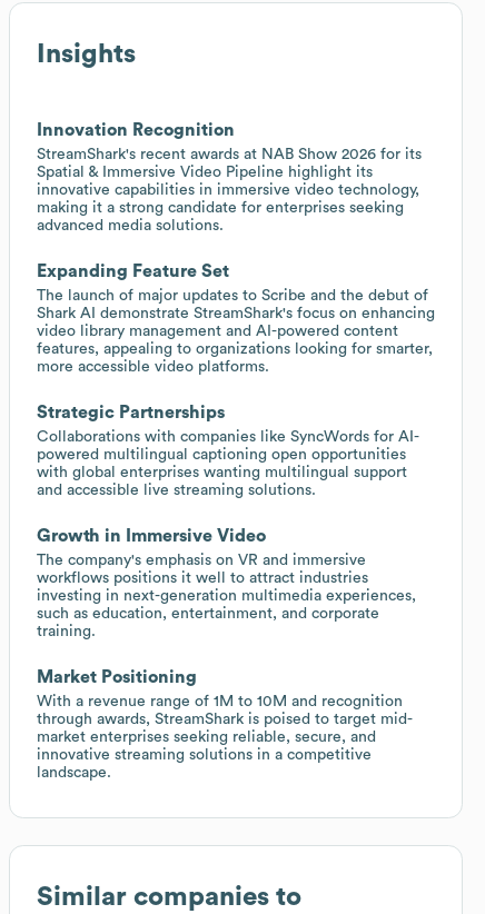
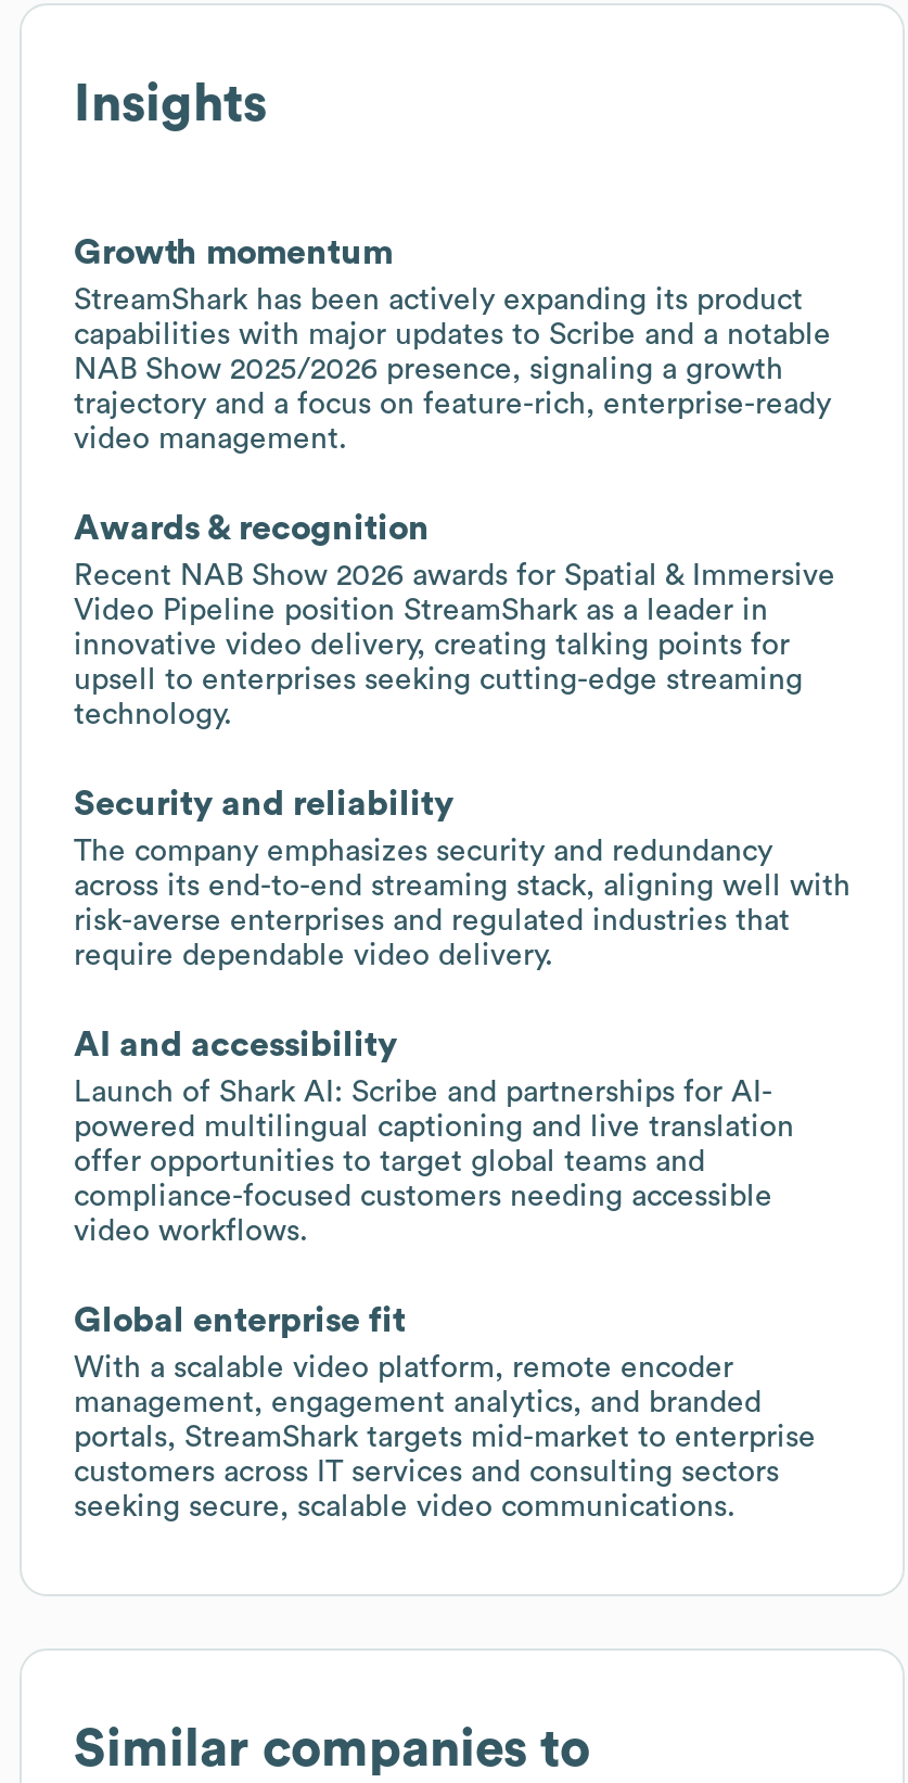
- Innovation Recognition
- StreamShark's recent awards at NAB Show 2026 for its
- Spatial & Immersive Video Pipeline highlight its
- innovative capabilities in immersive video technology,
- making it a strong candidate for enterprises seeking
- advanced media solutions.
+ Growth momentum
+ StreamShark has been actively expanding its product
+ capabilities with major updates to Scribe and a notable
+ NAB Show 2025/2026 presence, signaling a growth
+ trajectory and a focus on feature-rich, enterprise-ready
+ video management.

- Expanding Feature Set
- The launch of major updates to Scribe and the debut of
- Shark AI demonstrate StreamShark's focus on enhancing
- video library management and AI-powered content
- features, appealing to organizations looking for smarter,
- more accessible video platforms.
+ Awards & recognition
+ Recent NAB Show 2026 awards for Spatial & Immersive
+ Video Pipeline position StreamShark as a leader in
+ innovative video delivery, creating talking points for
+ upsell to enterprises seeking cutting-edge streaming
+ technology.

- Strategic Partnerships
- Collaborations with companies like SyncWords for AI-
- powered multilingual captioning open opportunities
- with global enterprises wanting multilingual support
- and accessible live streaming solutions.
+ Security and reliability
+ The company emphasizes security and redundancy
+ across its end-to-end streaming stack, aligning well with
+ risk-averse enterprises and regulated industries that
+ require dependable video delivery.

- Growth in Immersive Video
- The company's emphasis on VR and immersive
- workflows positions it well to attract industries
- investing in next-generation multimedia experiences,
- such as education, entertainment, and corporate
- training.
+ AI and accessibility
+ Launch of Shark AI: Scribe and partnerships for AI-
+ powered multilingual captioning and live translation
+ offer opportunities to target global teams and
+ compliance-focused customers needing accessible
+ video workflows.

- Market Positioning
- With a revenue range of 1M to 10M and recognition
- through awards, StreamShark is poised to target mid-
- market enterprises seeking reliable, secure, and
- innovative streaming solutions in a competitive
- landscape.
+ Global enterprise fit
+ With a scalable video platform, remote encoder
+ management, engagement analytics, and branded
+ portals, StreamShark targets mid-market to enterprise
+ customers across IT services and consulting sectors
+ seeking secure, scalable video communications.
